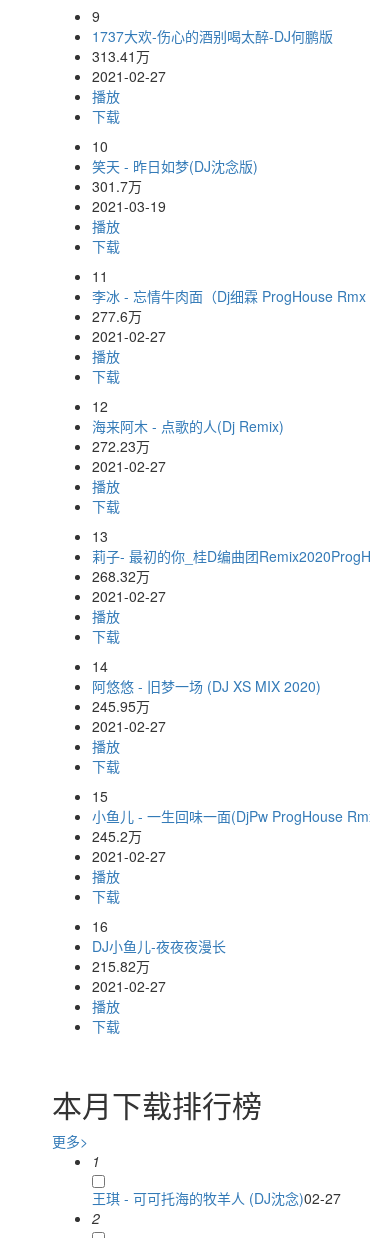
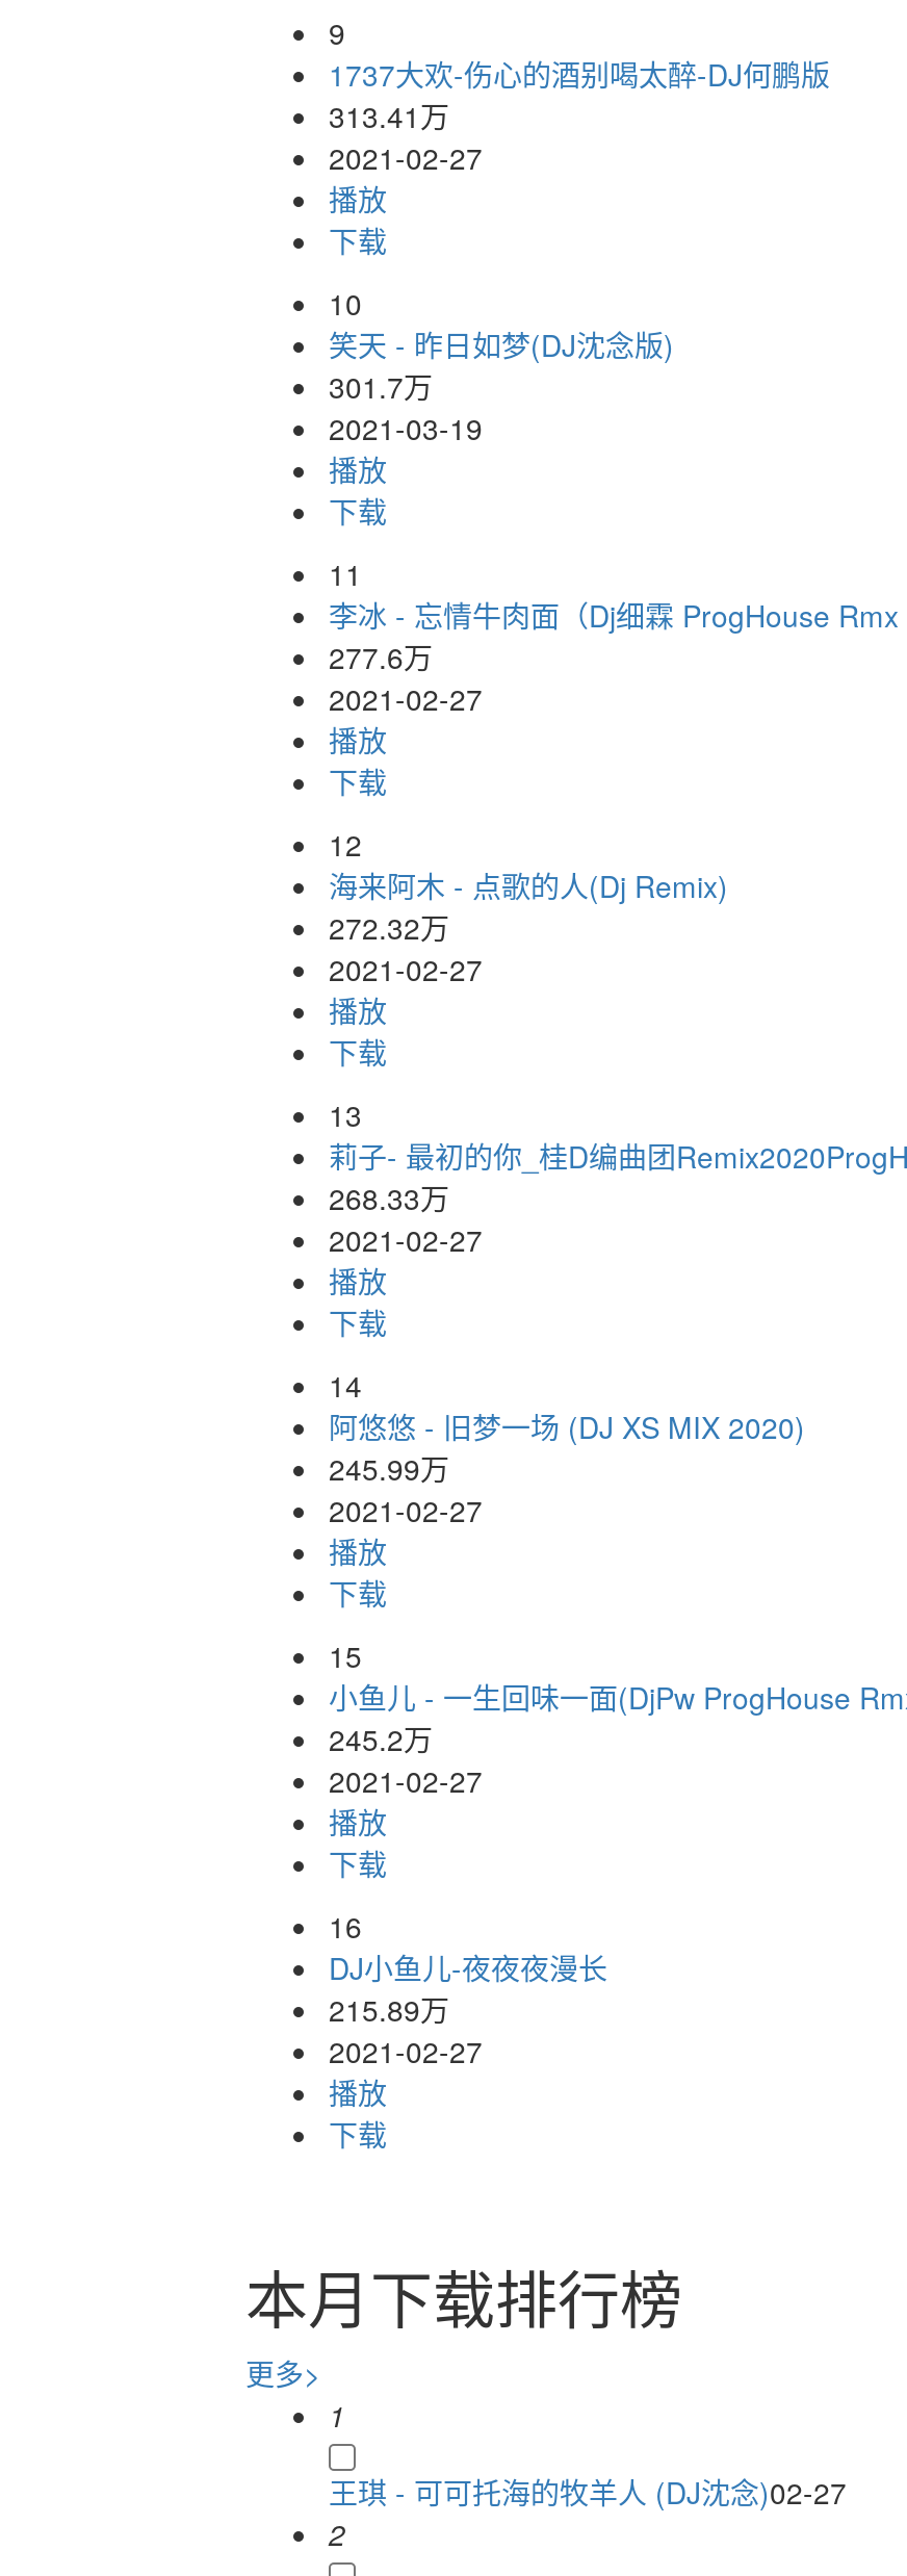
- 272.23万
+ 272.32万

- 268.32万
+ 268.33万

- 245.95万
+ 245.99万

- 215.82万
+ 215.89万
